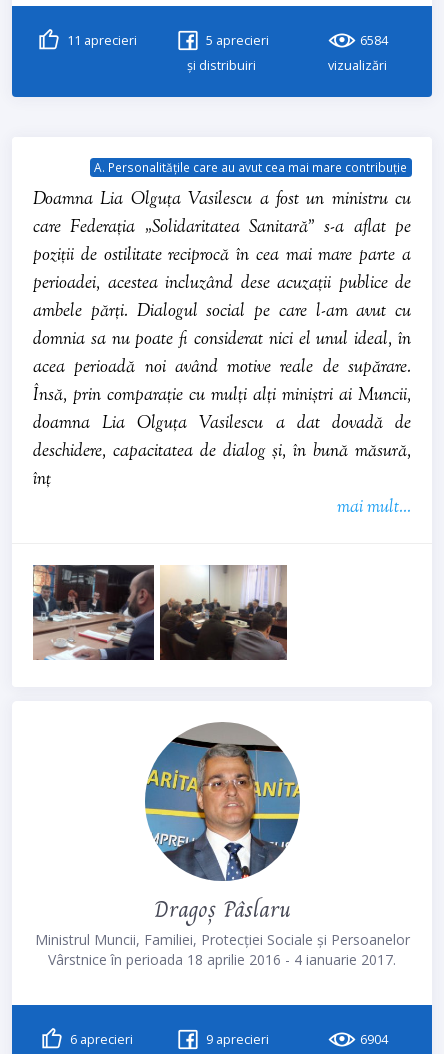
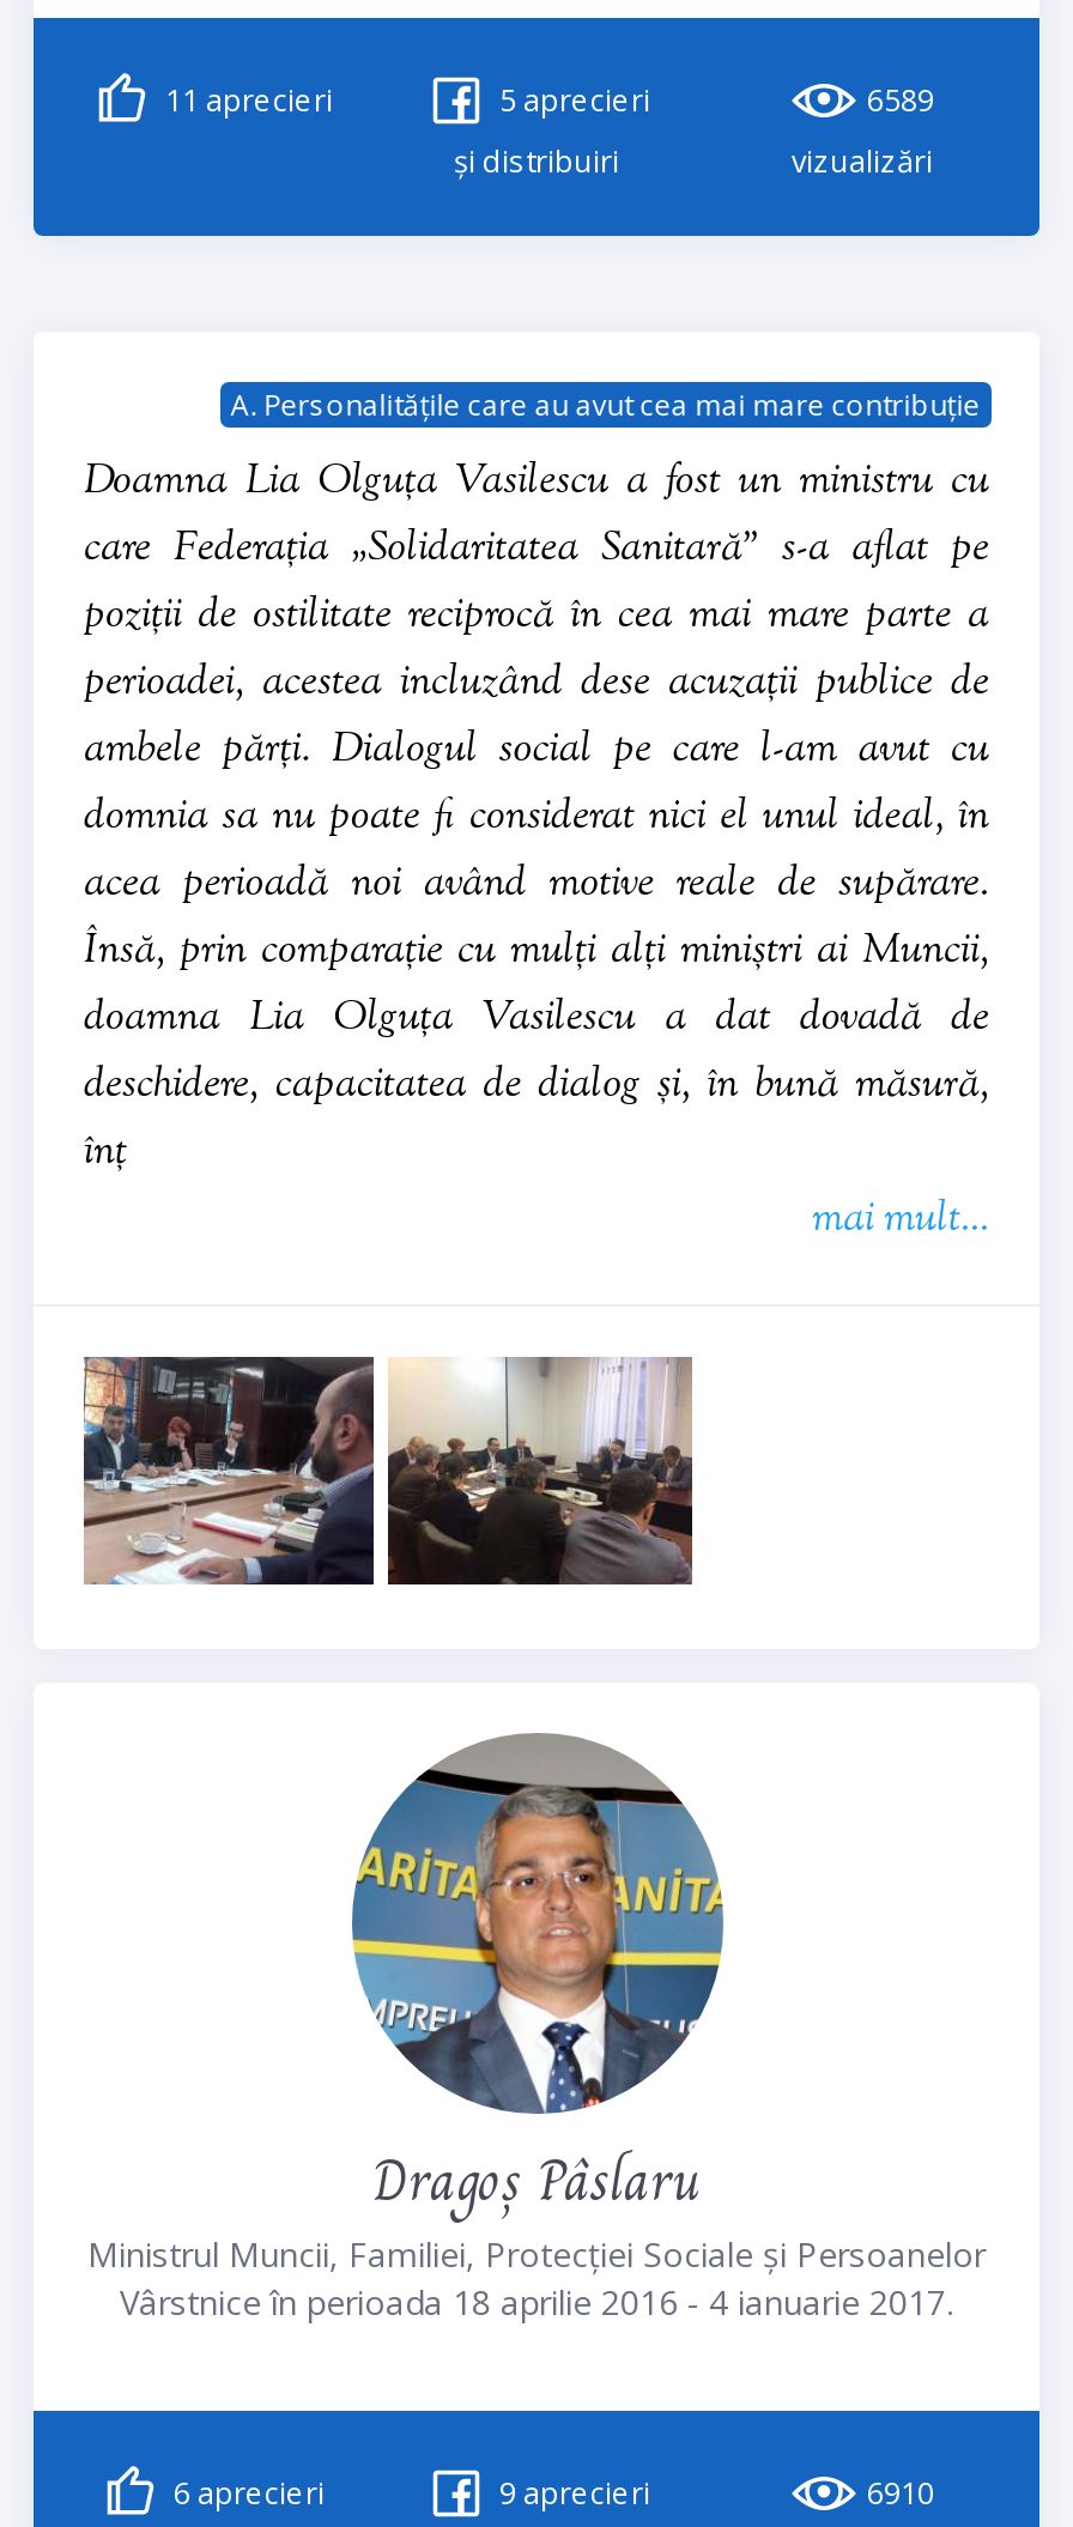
- 6584
+ 6589

- 6904
+ 6910
